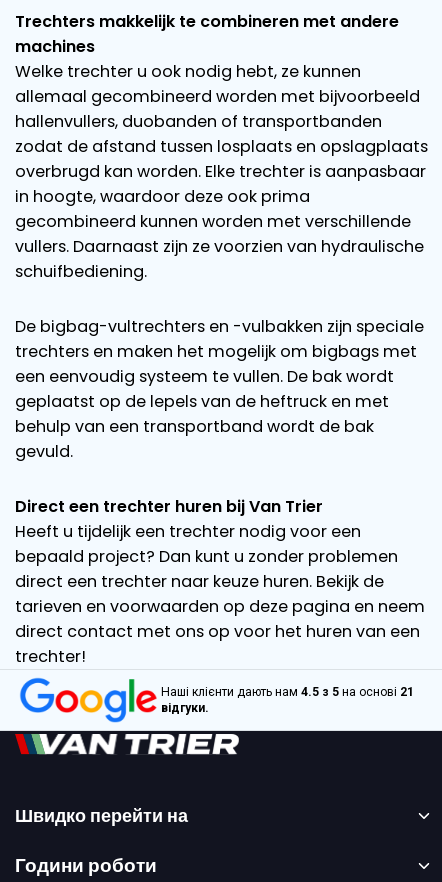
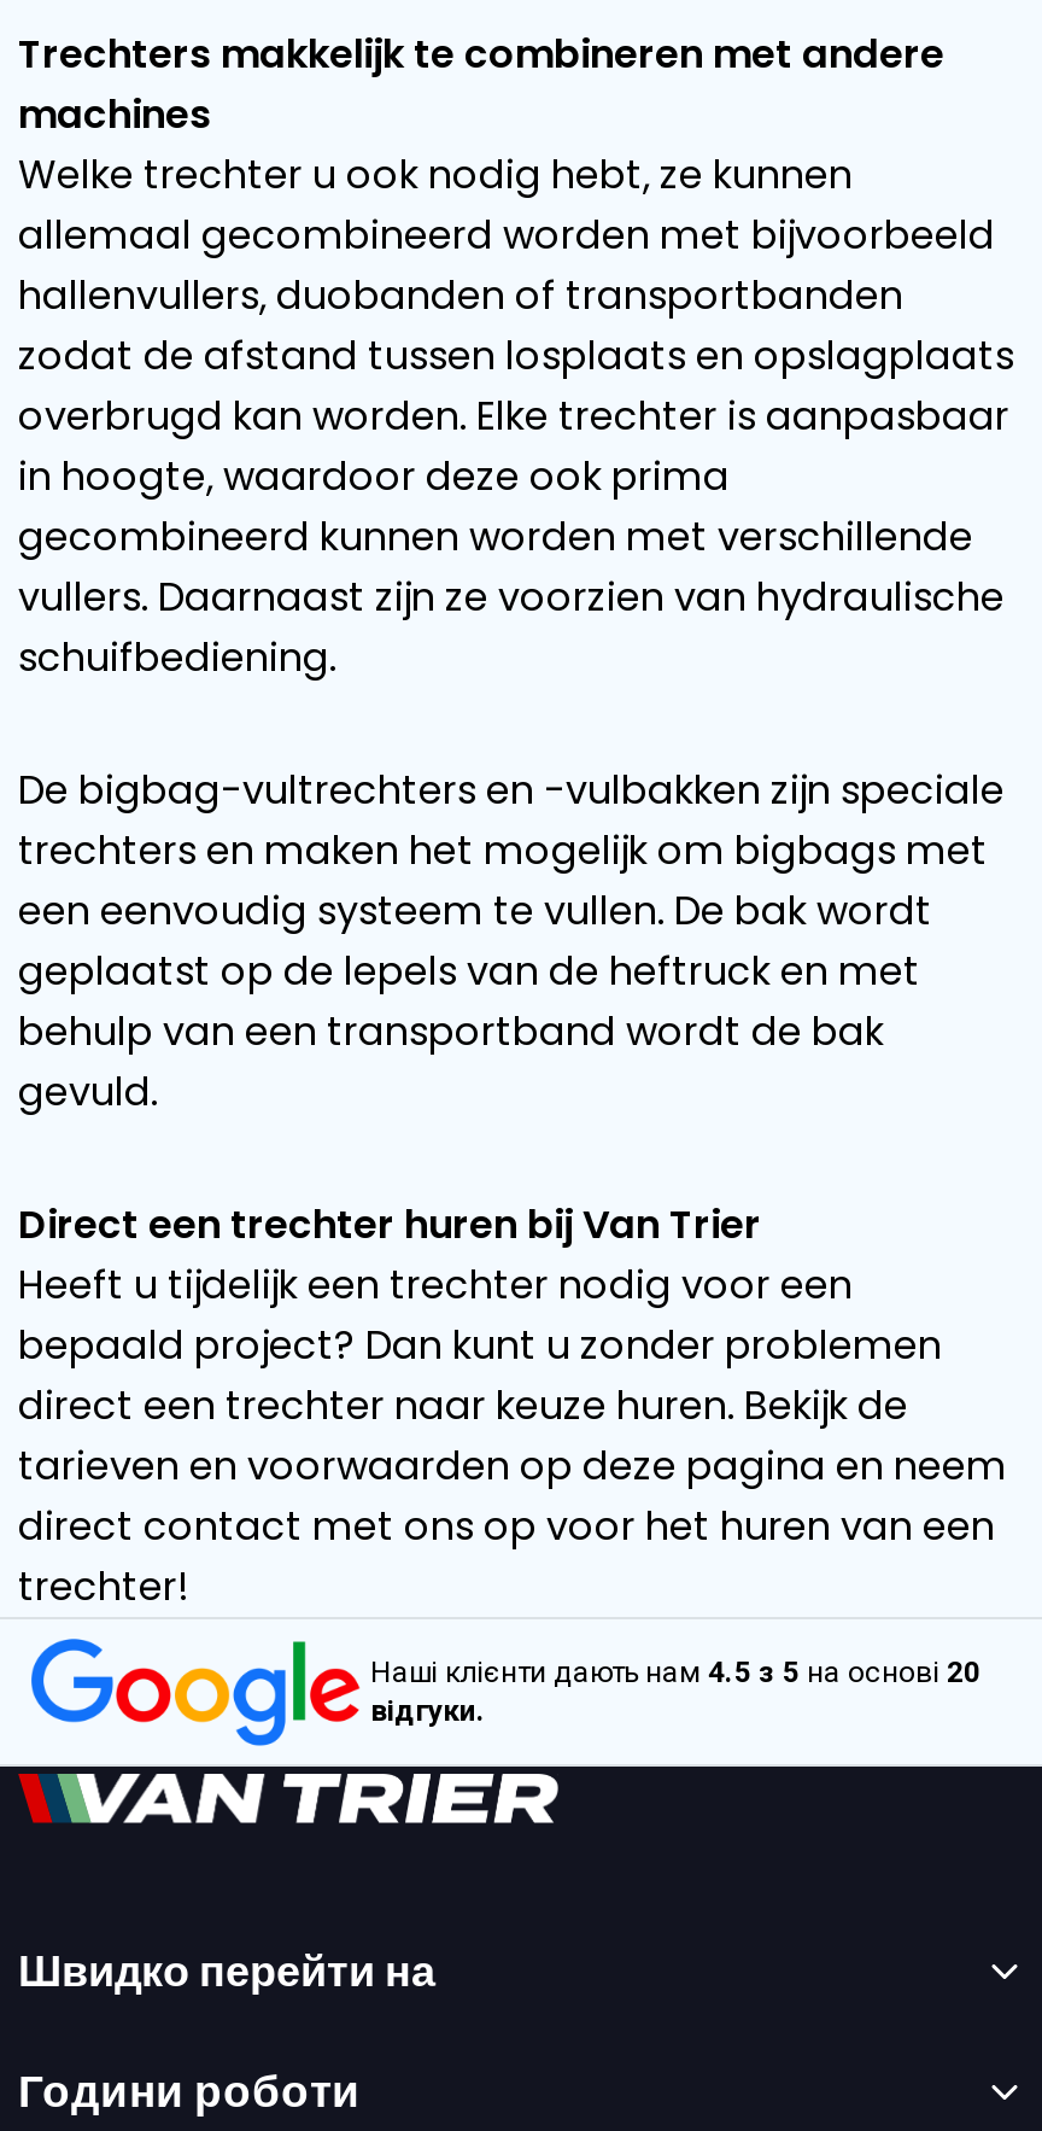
- Наші клієнти дають нам 4.5 з 5 на основі 21
+ Наші клієнти дають нам 4.5 з 5 на основі 20
